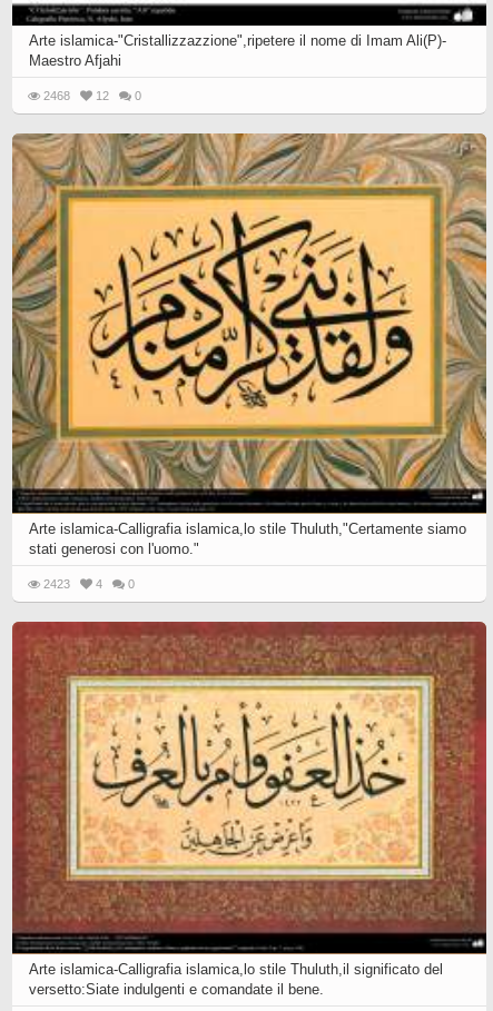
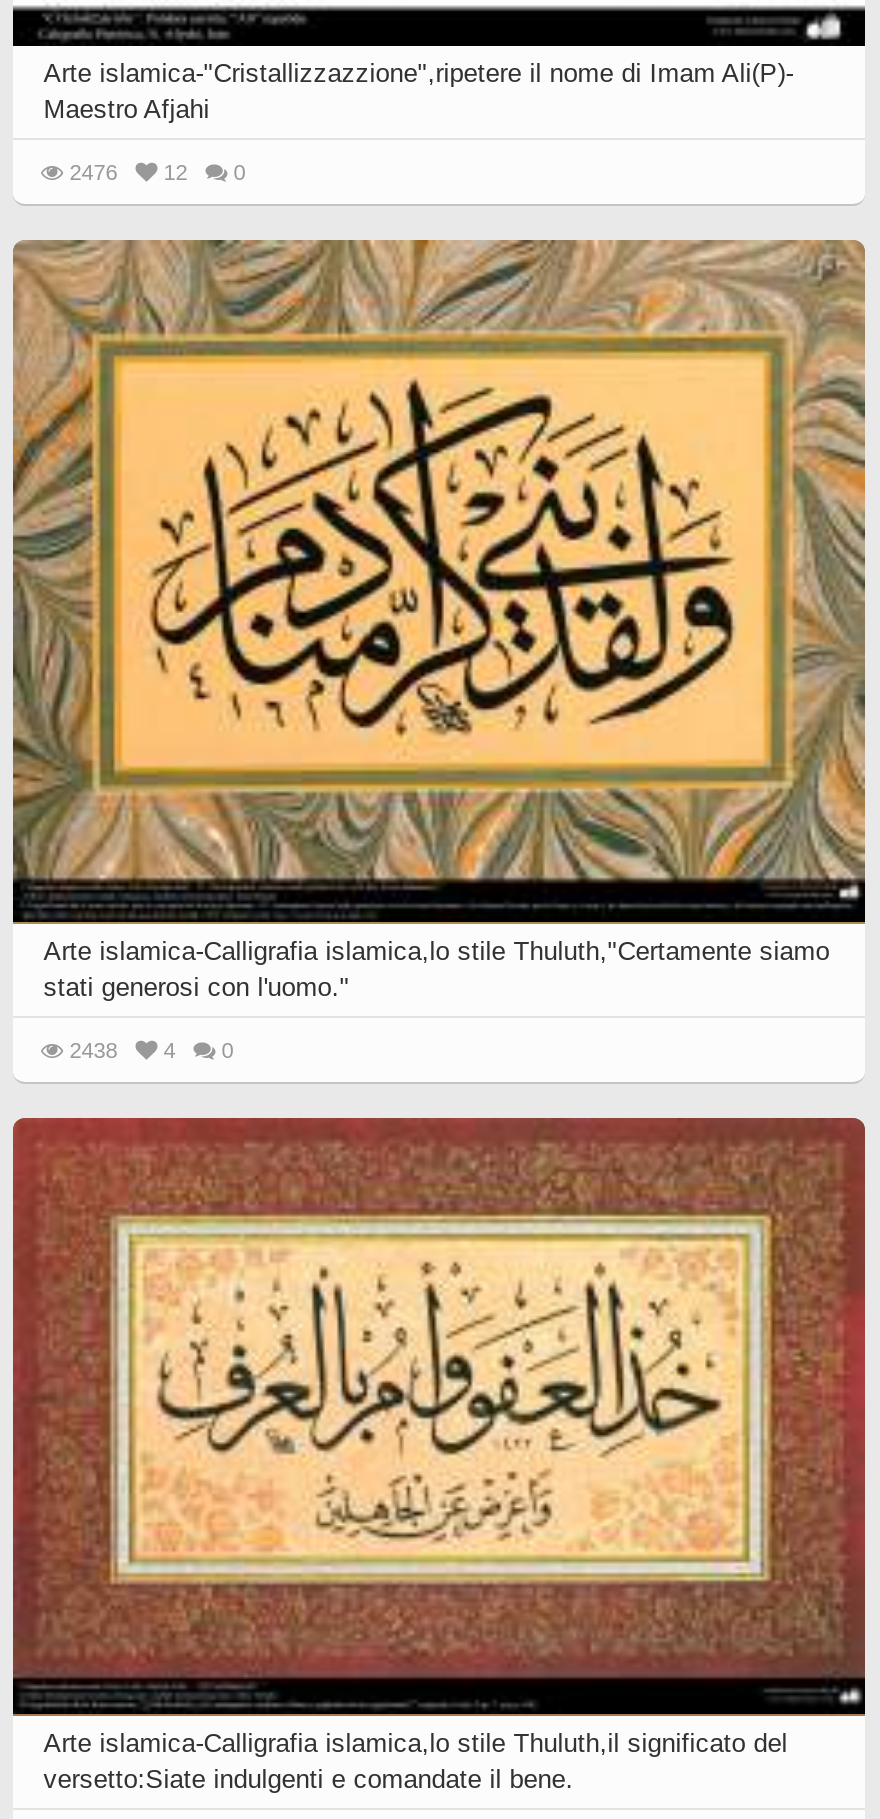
- 2468 12 0
+ 2476 12 0

- 2423 4 0
+ 2438 4 0
